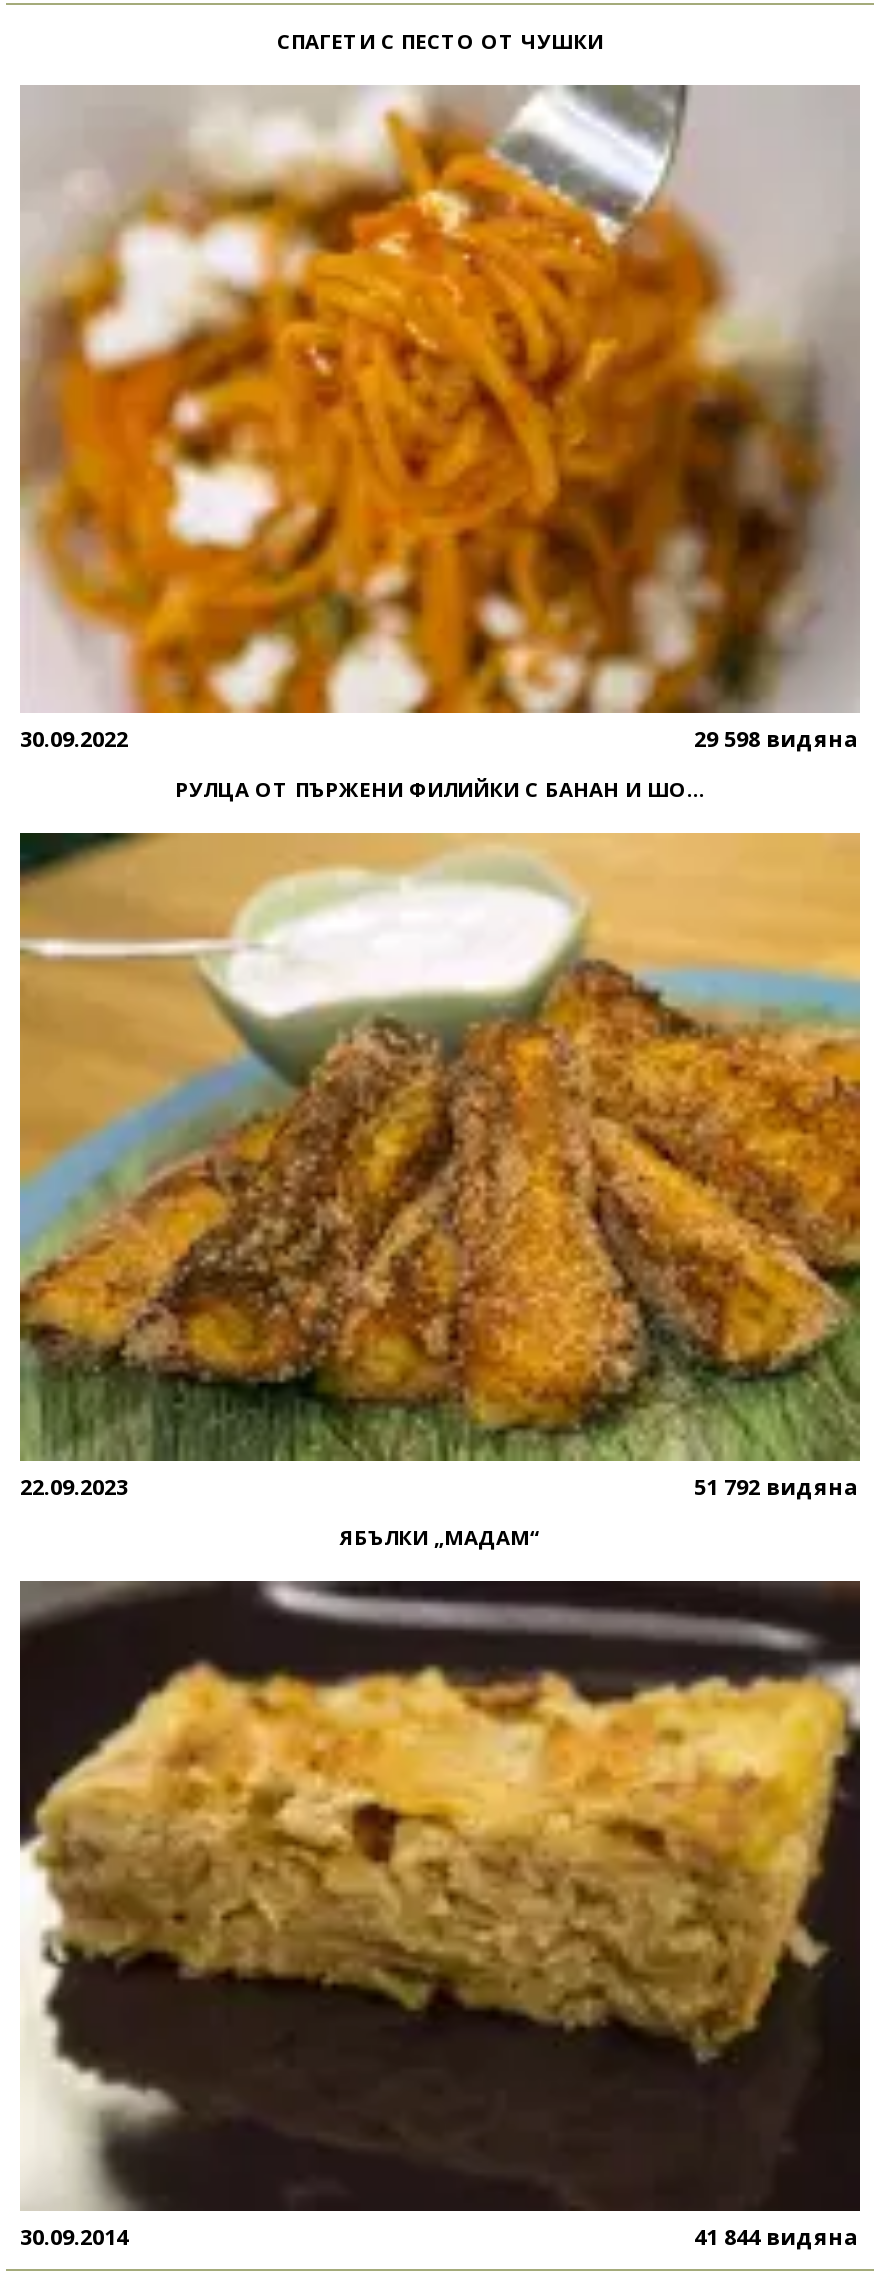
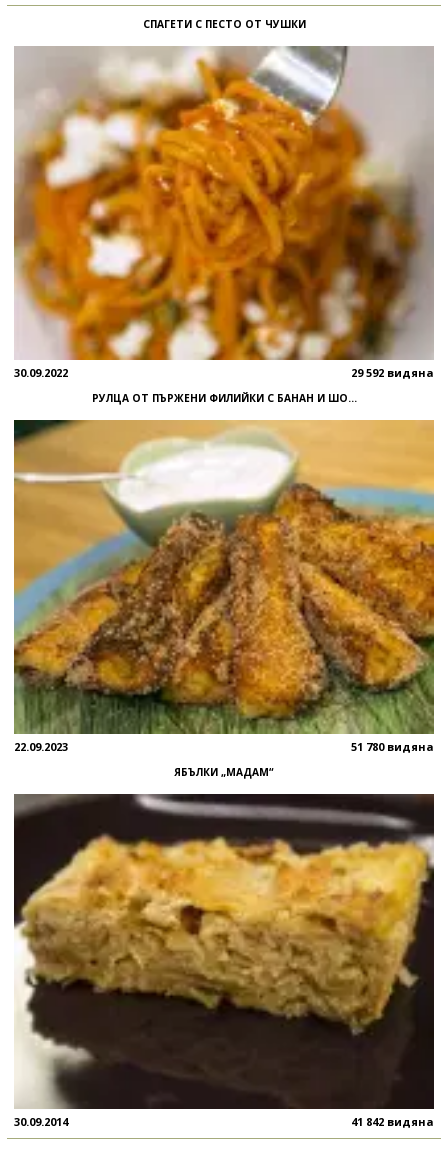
- 29 598 видяна
+ 29 592 видяна

- 51 792 видяна
+ 51 780 видяна

- 41 844 видяна
+ 41 842 видяна
